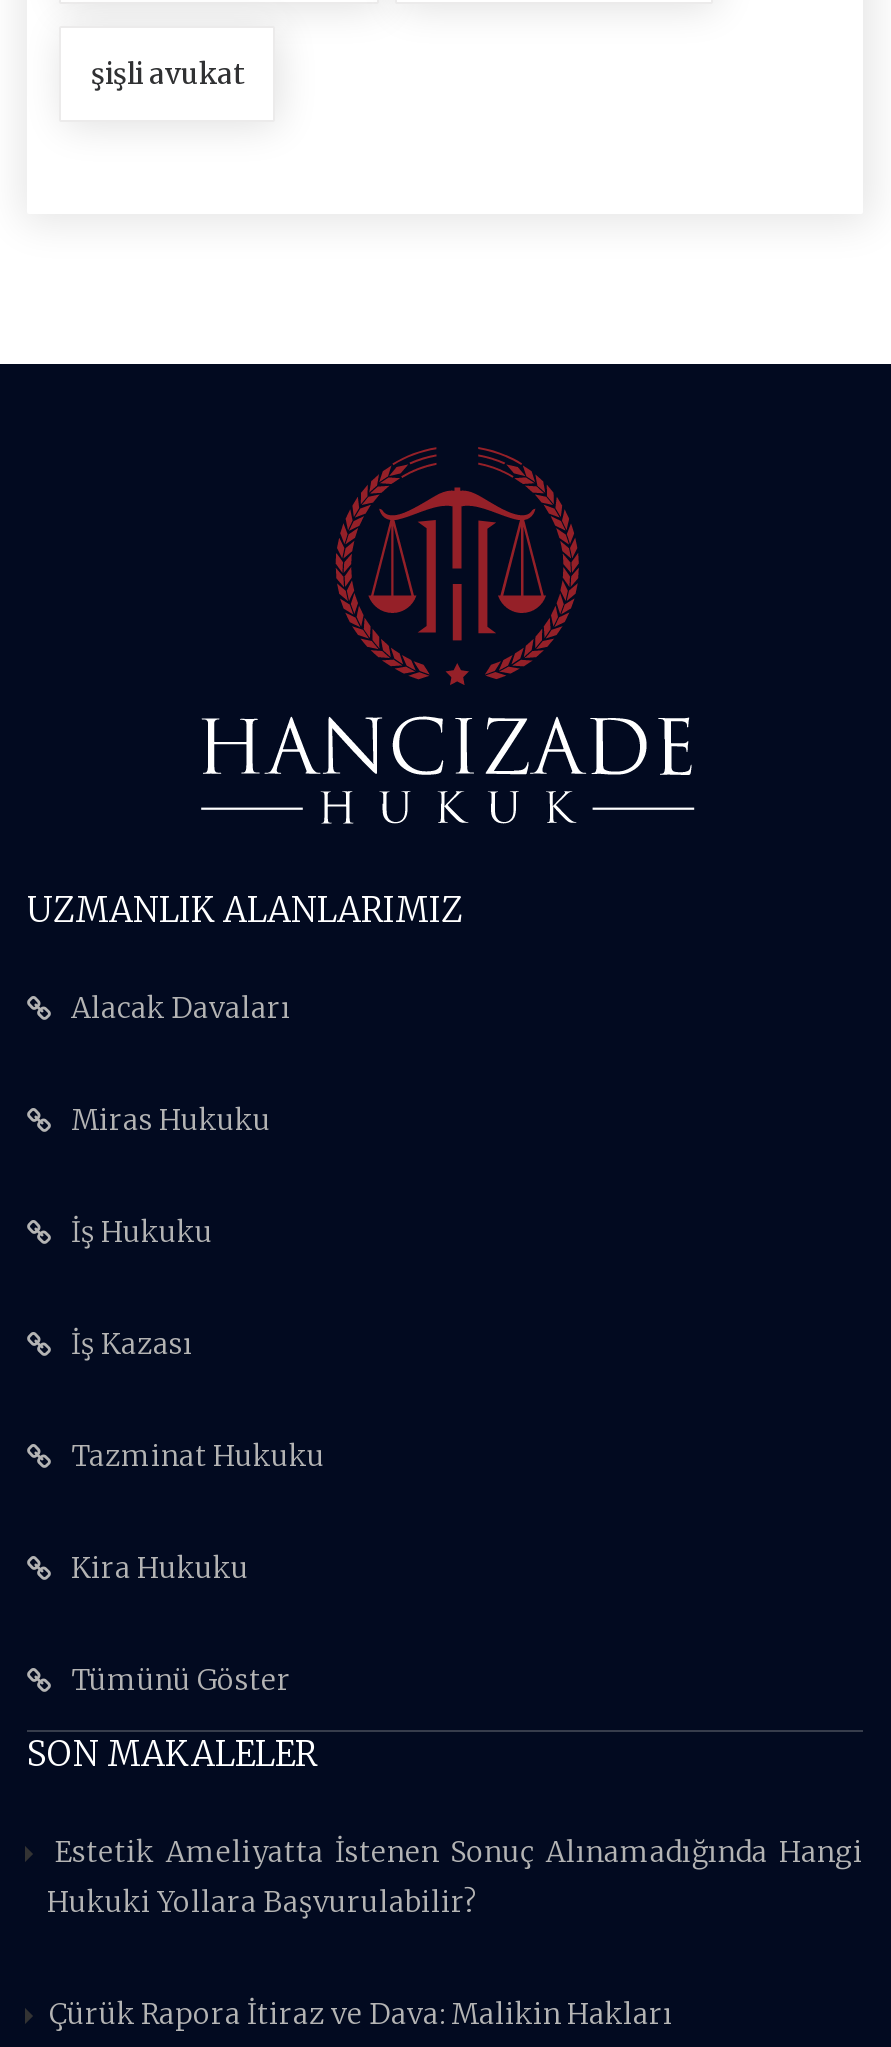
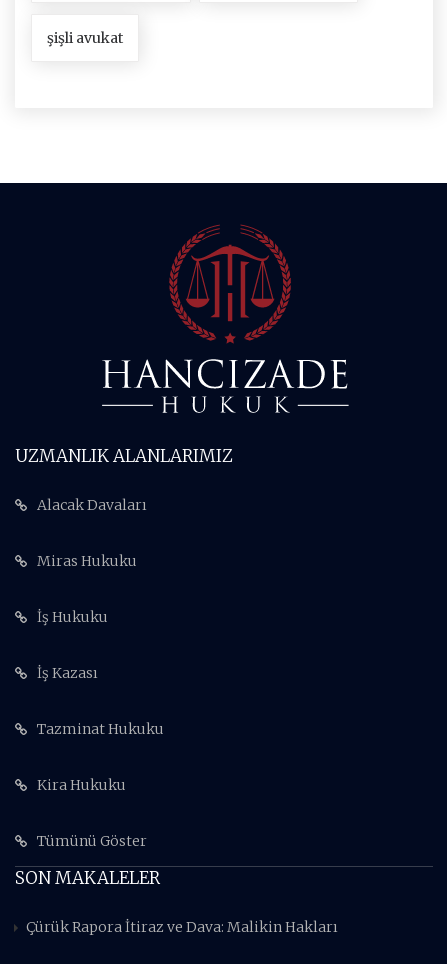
- Estetik Ameliyatta İstenen Sonuç Alınamadığında Hangi
- Hukuki Yollara Başvurulabilir?
